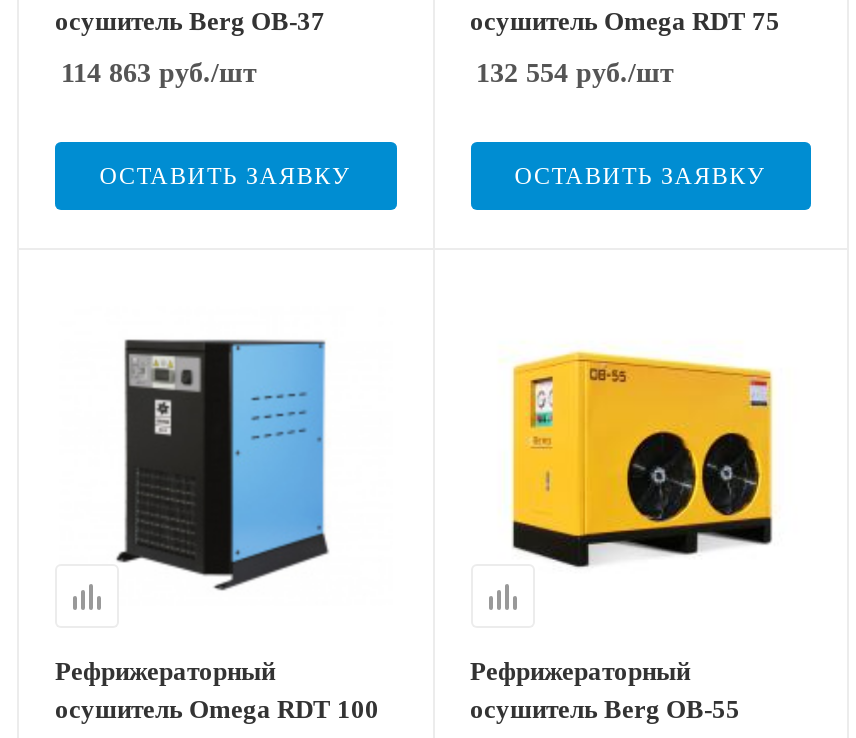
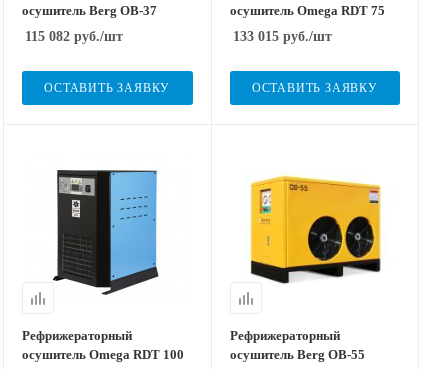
- 114 863 руб./шт
+ 115 082 руб./шт

- 132 554 руб./шт
+ 133 015 руб./шт
